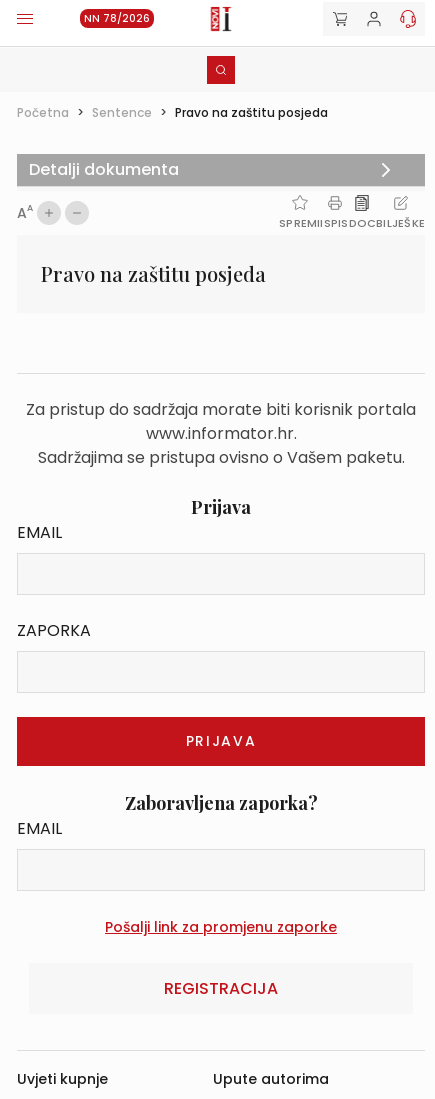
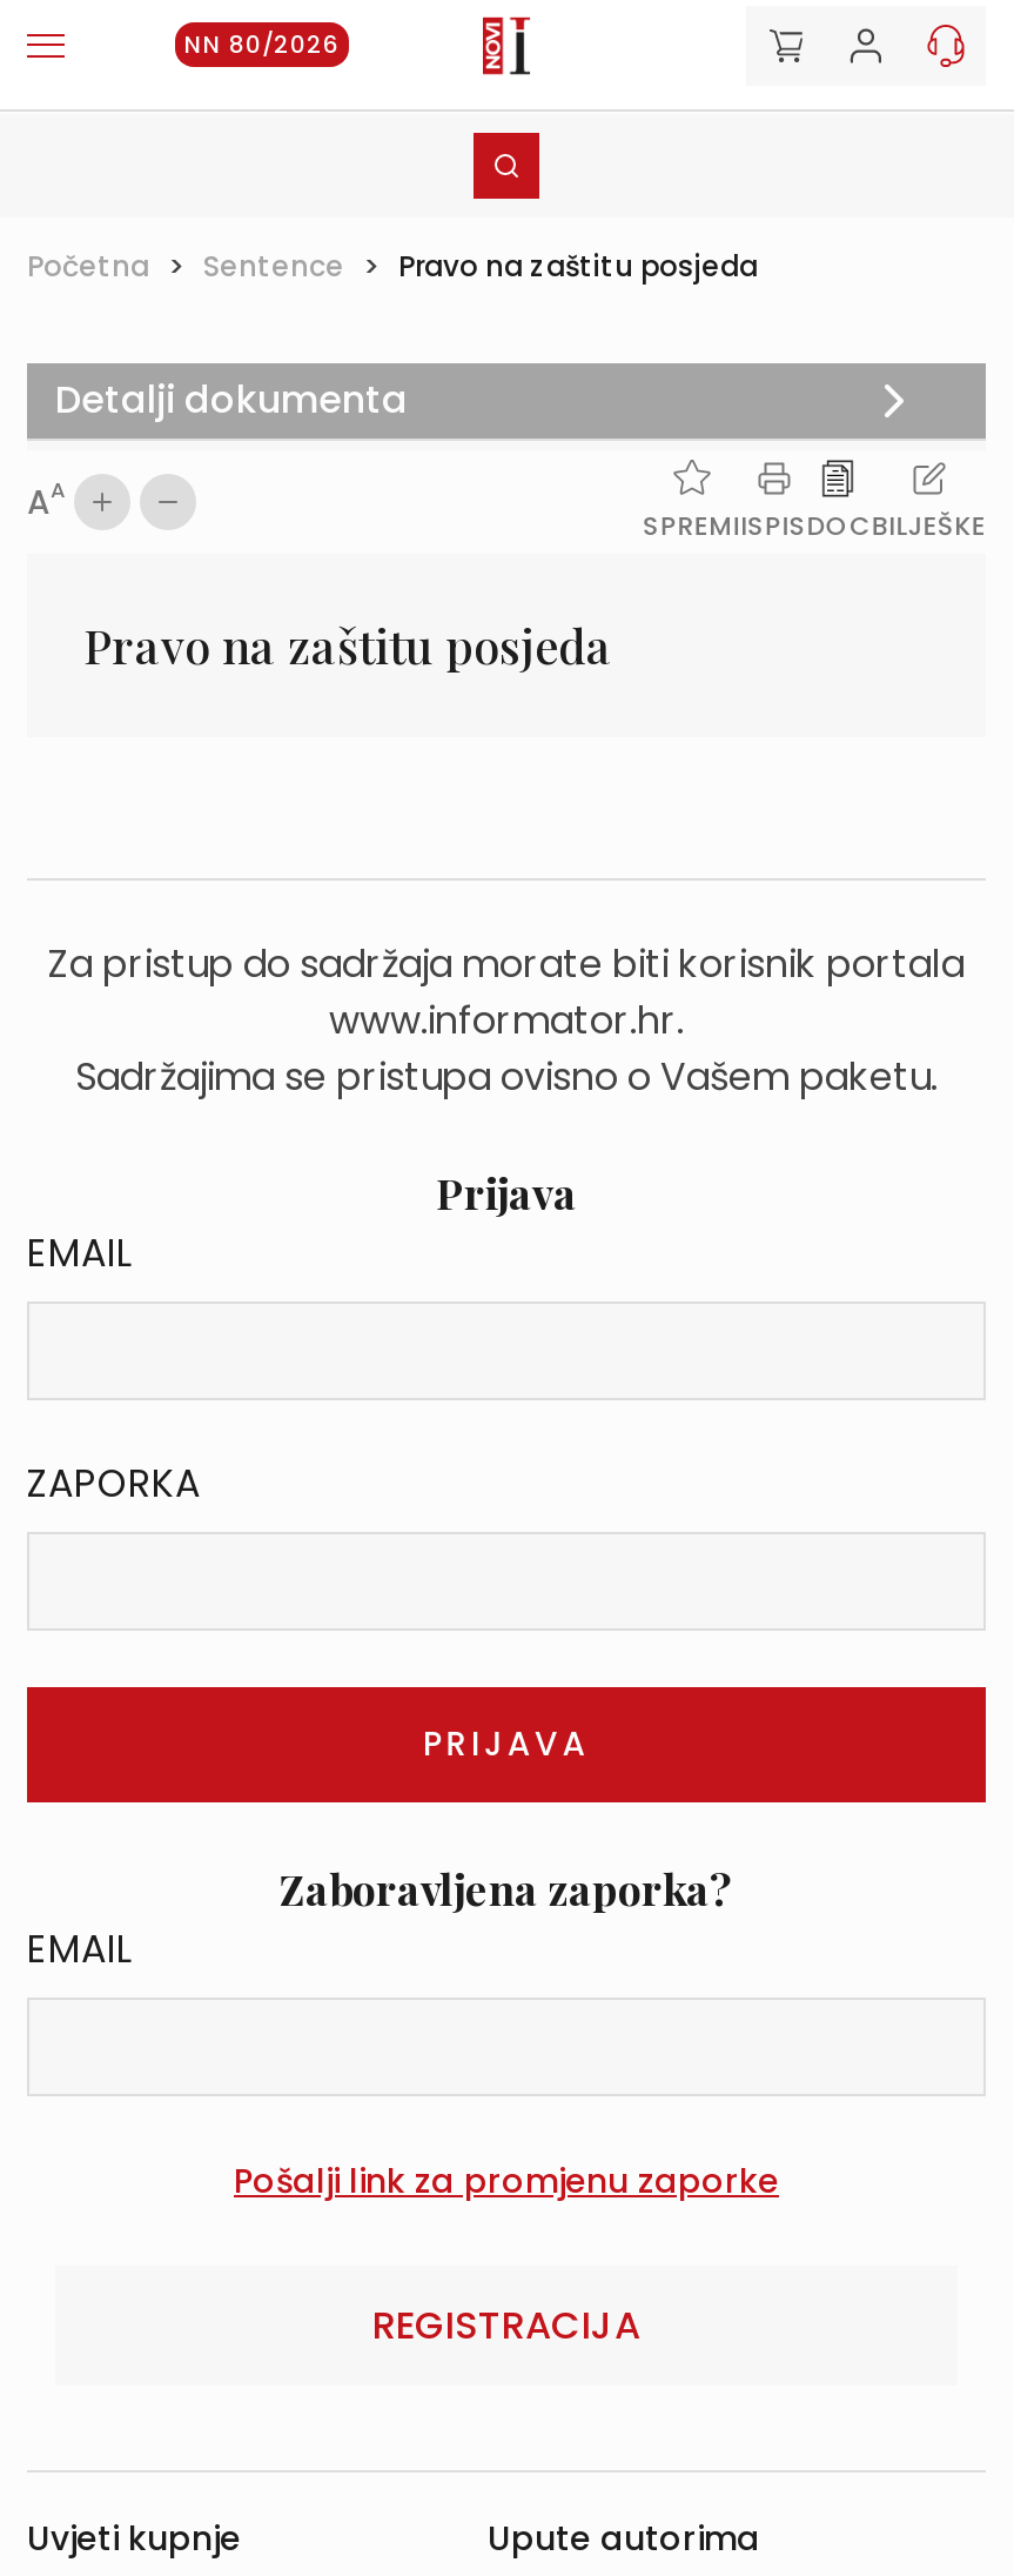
- NN 78/2026
+ NN 80/2026
